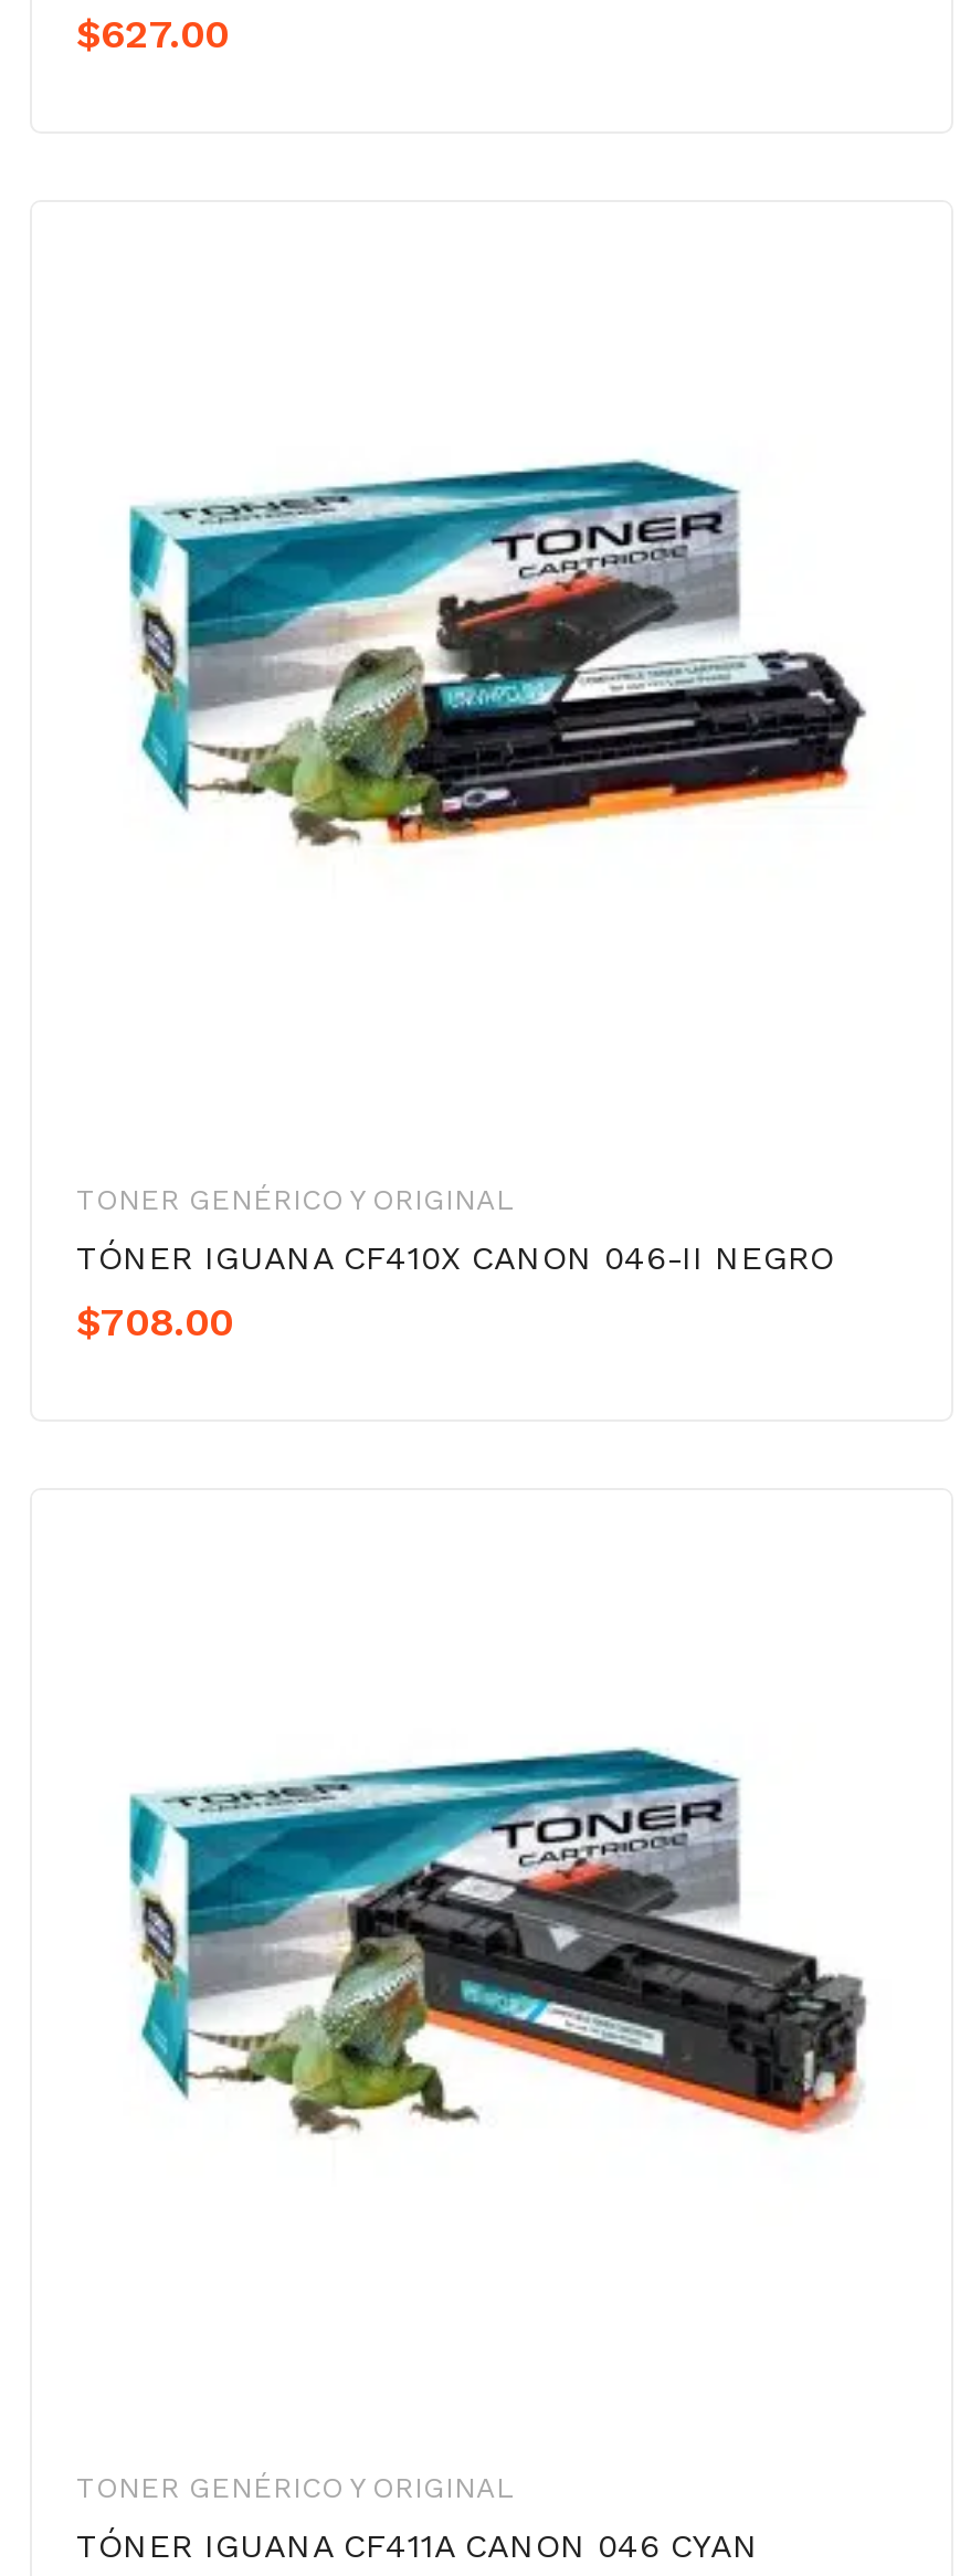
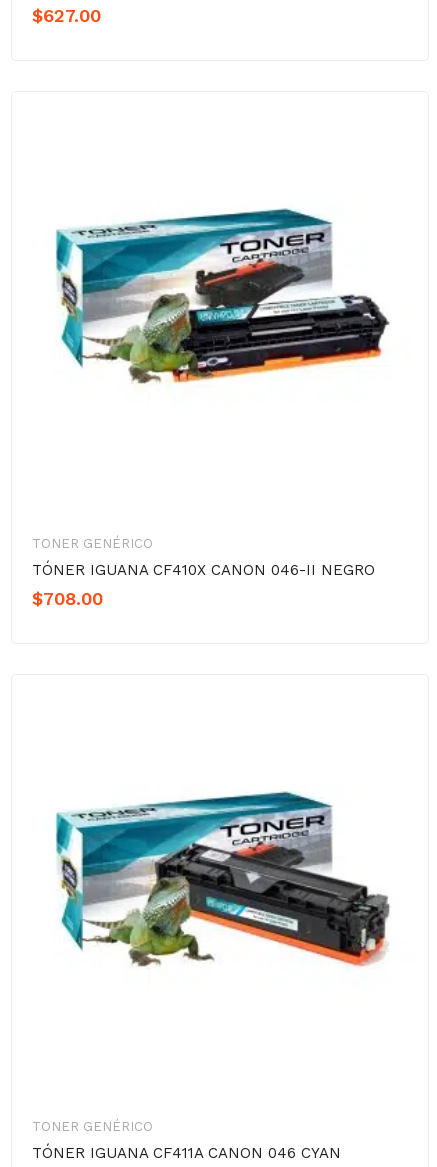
- TONER GENÉRICO Y ORIGINAL
+ TONER GENÉRICO

- TONER GENÉRICO Y ORIGINAL
+ TONER GENÉRICO
